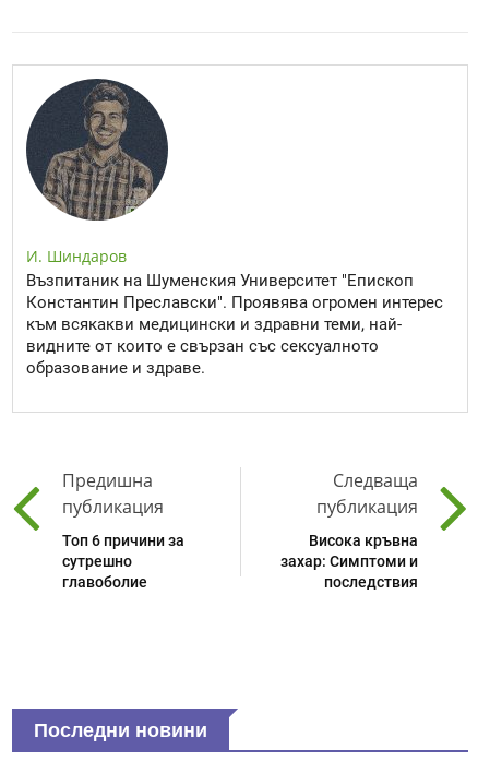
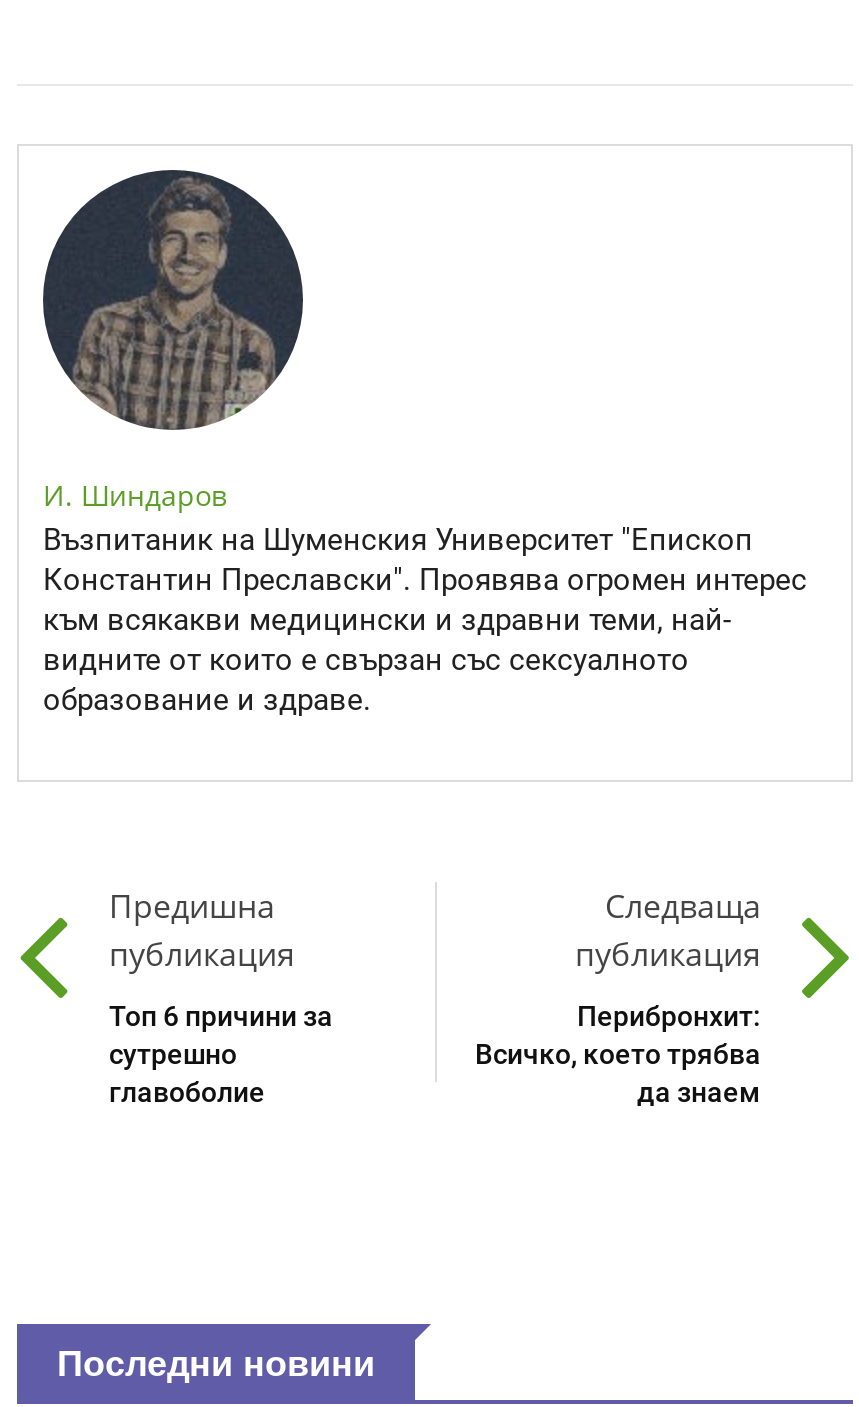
- Висока кръвна
- захар: Симптоми и
- последствия
+ Перибронхит:
+ Всичко, което трябва
+ да знаем
